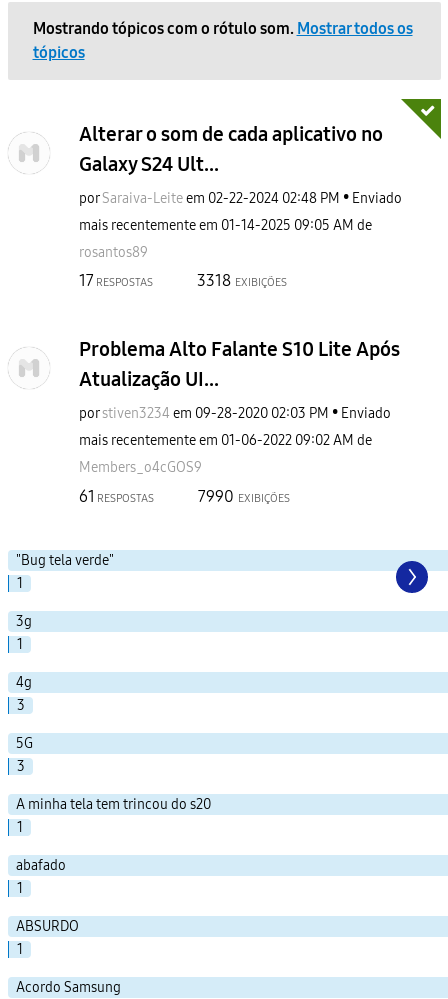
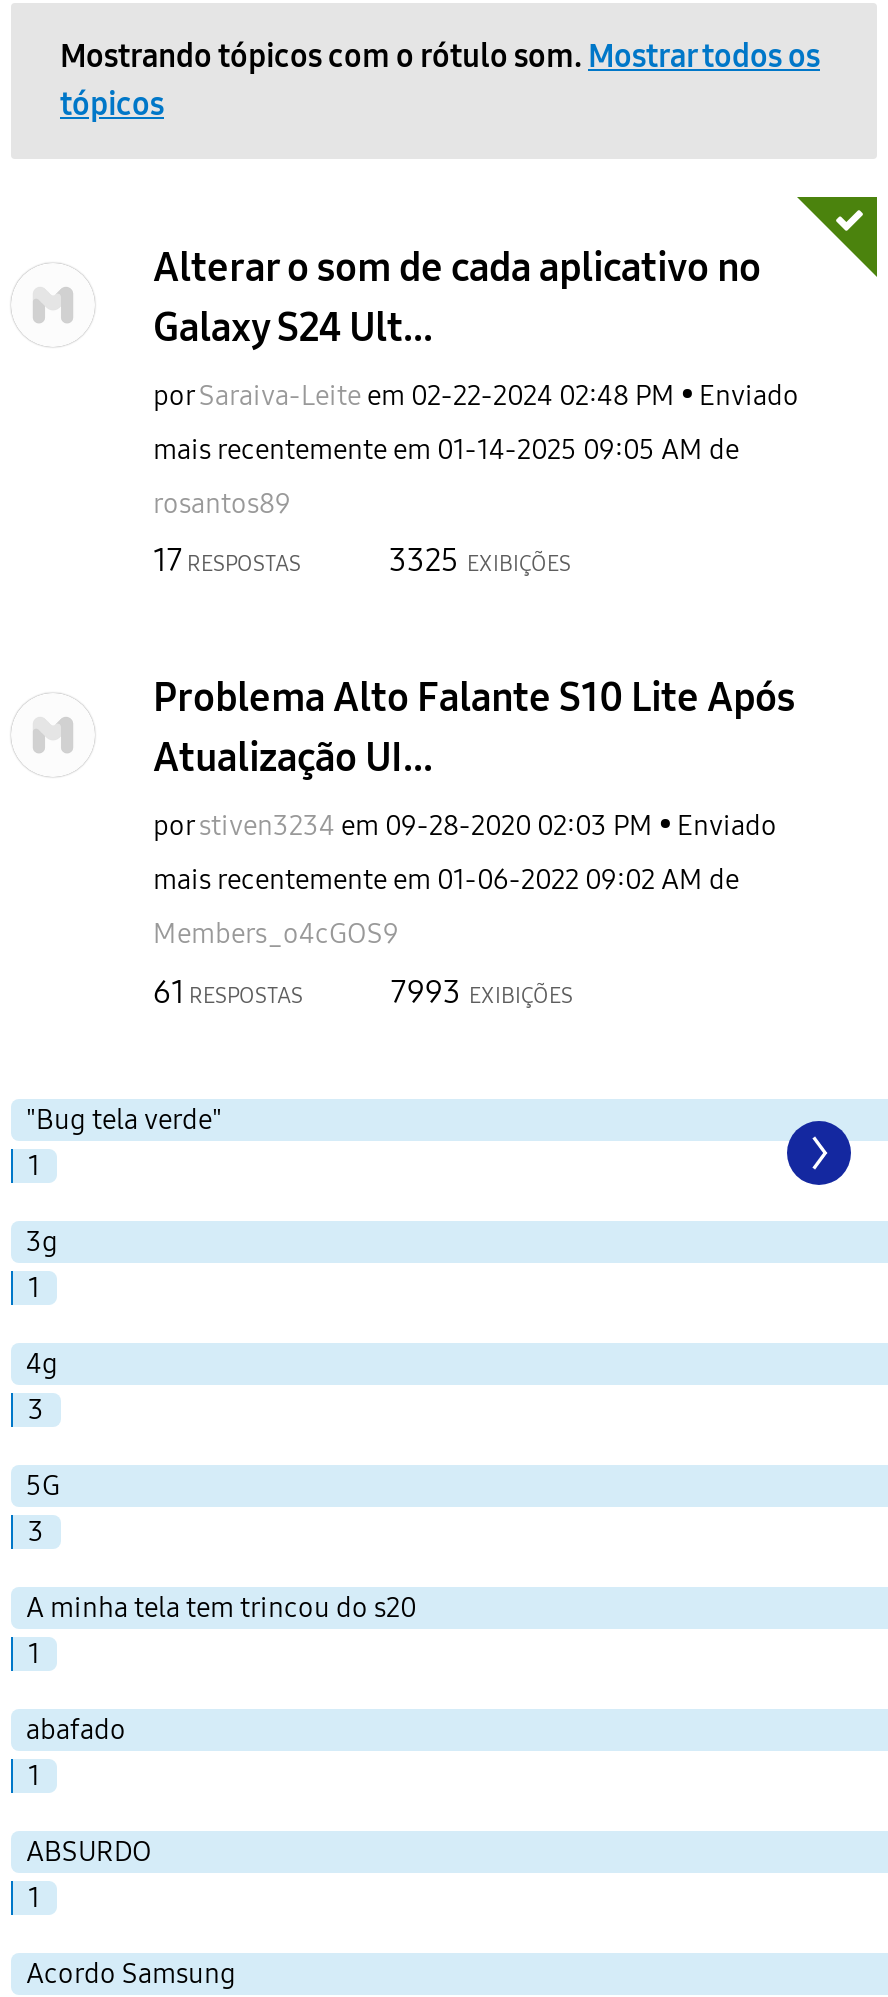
- 3318 EXIBIÇÕES
+ 3325 EXIBIÇÕES

- 7990 EXIBIÇÕES
+ 7993 EXIBIÇÕES
